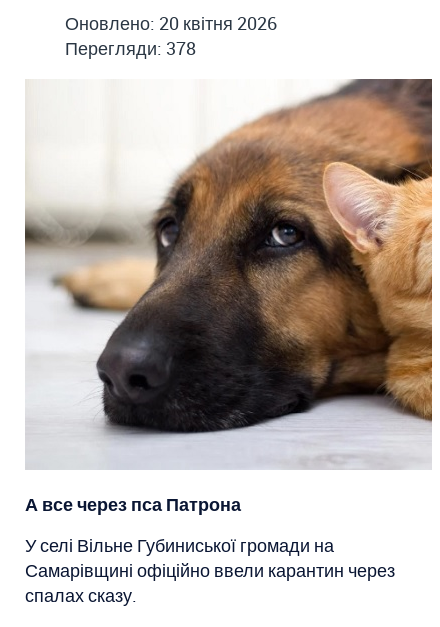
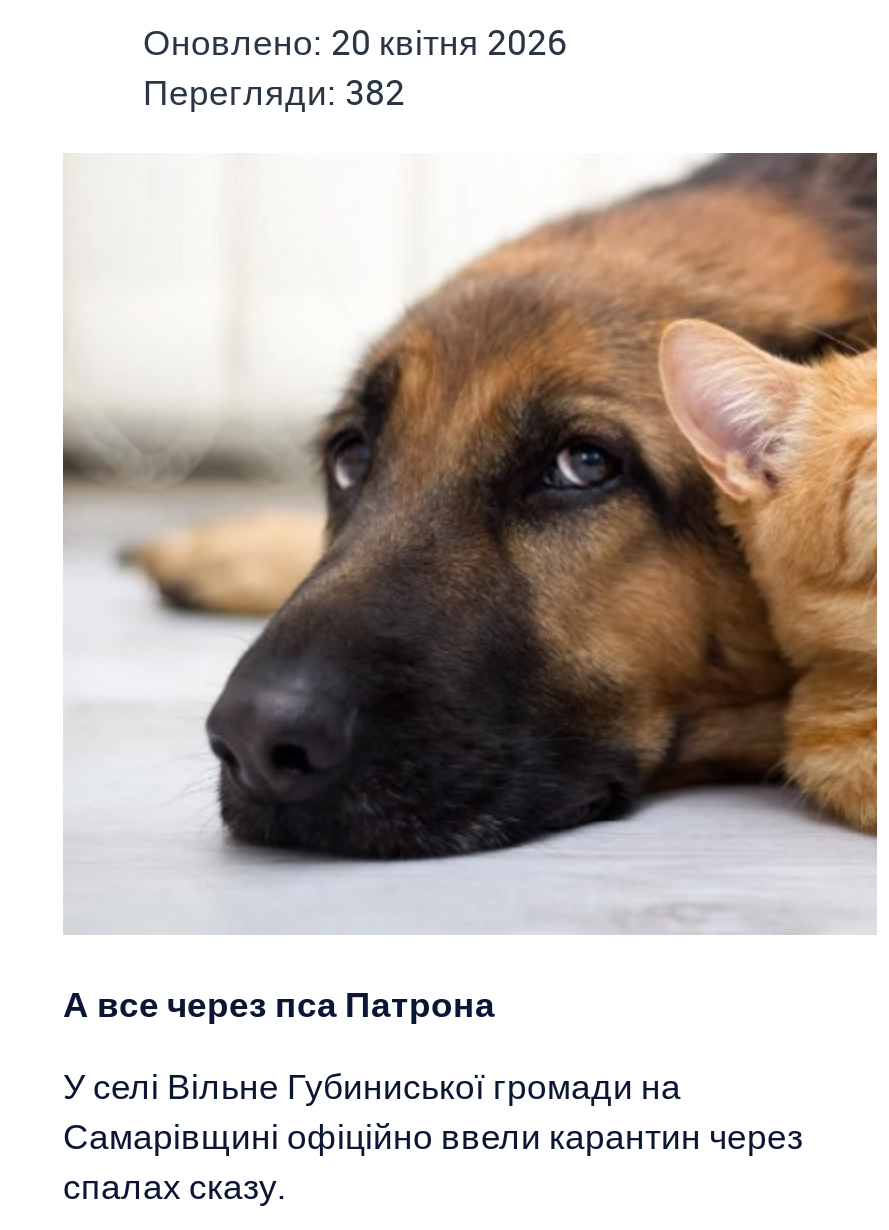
- Перегляди: 378
+ Перегляди: 382
